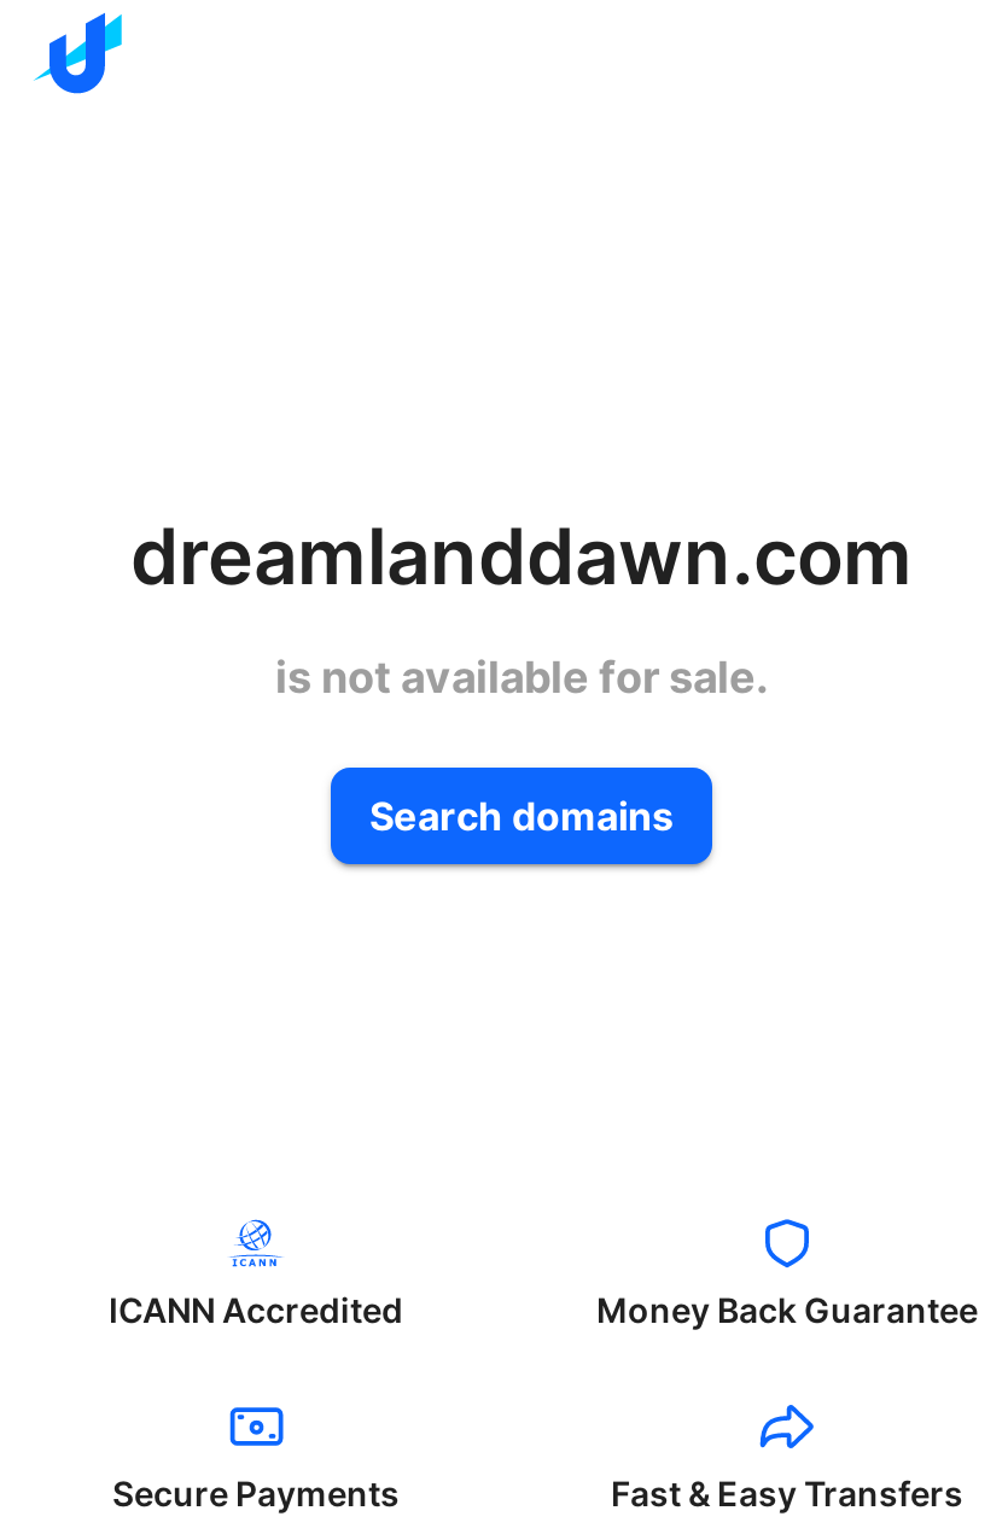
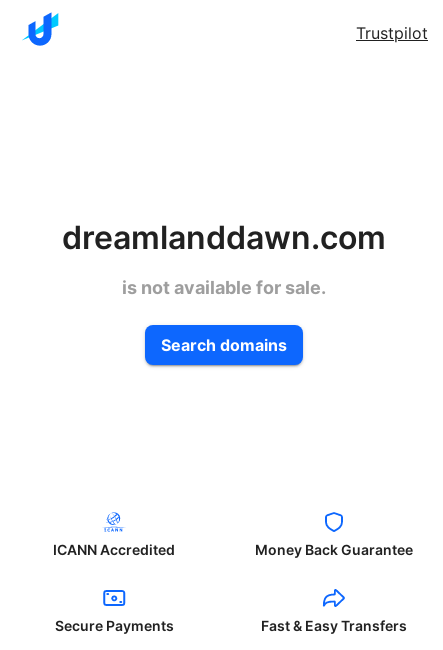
+ Trustpilot
